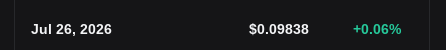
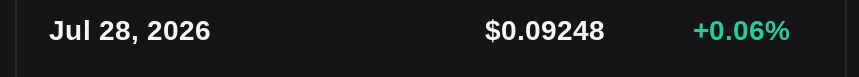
- Jul 26, 2026
+ Jul 28, 2026

- $0.09838
+ $0.09248
